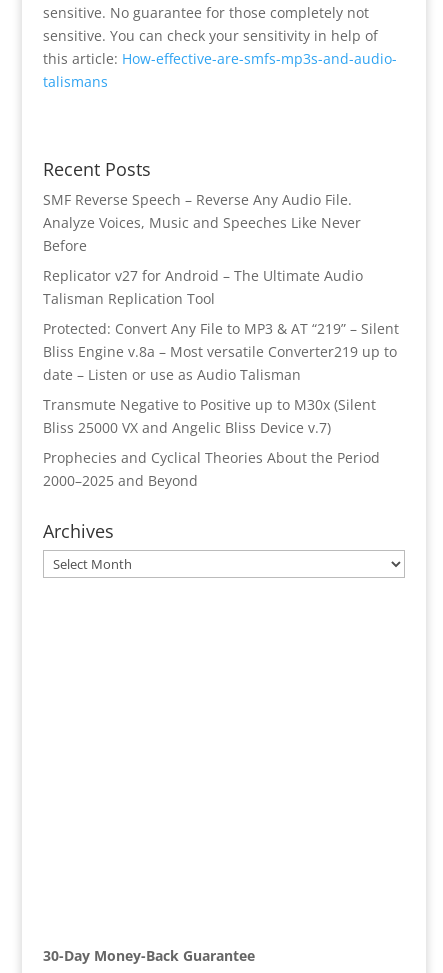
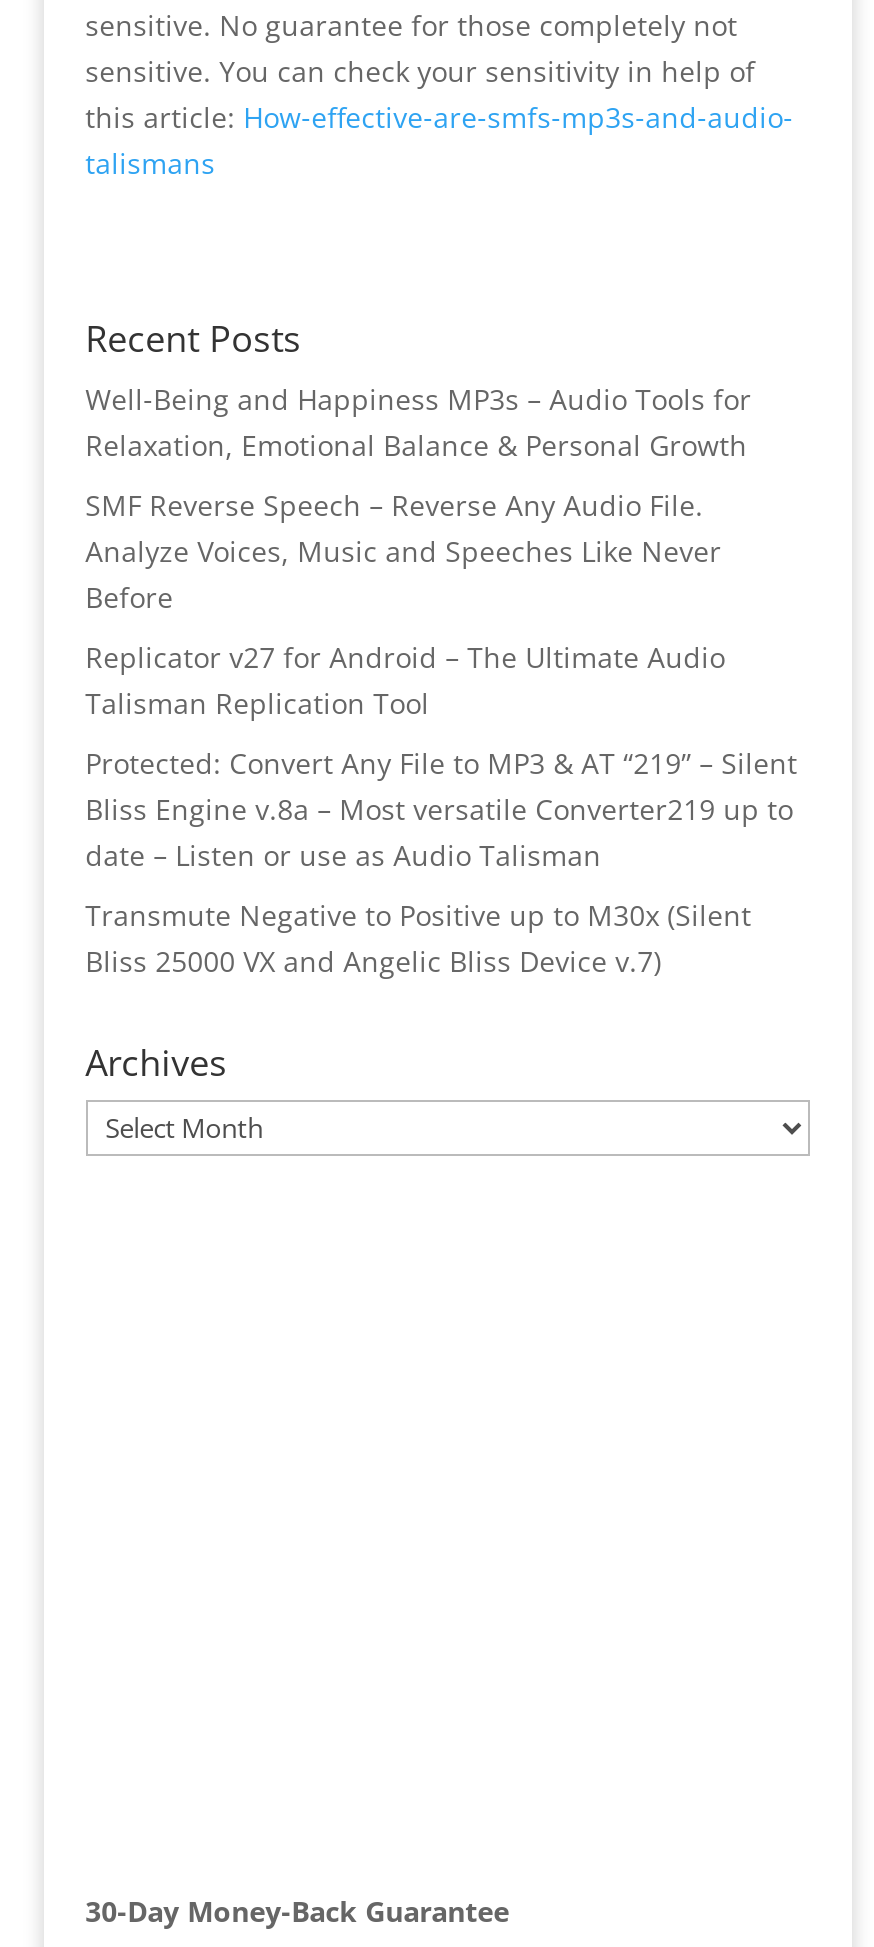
+ Well-Being and Happiness MP3s – Audio Tools for
+ Relaxation, Emotional Balance & Personal Growth

moved down: SMF Reverse Speech – Reverse Any Audio File. | Analyze Voices, Music and Speeches Like Never | Before | ... | Transmute Negative to Positive up to M30x (Silent | Bliss 25000 VX and Angelic Bliss Device v.7)

- Prophecies and Cyclical Theories About the Period
- 2000–2025 and Beyond
